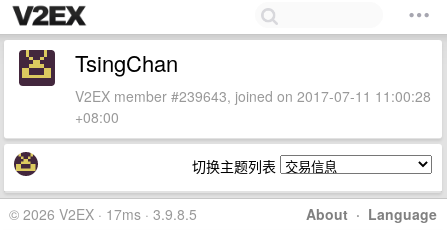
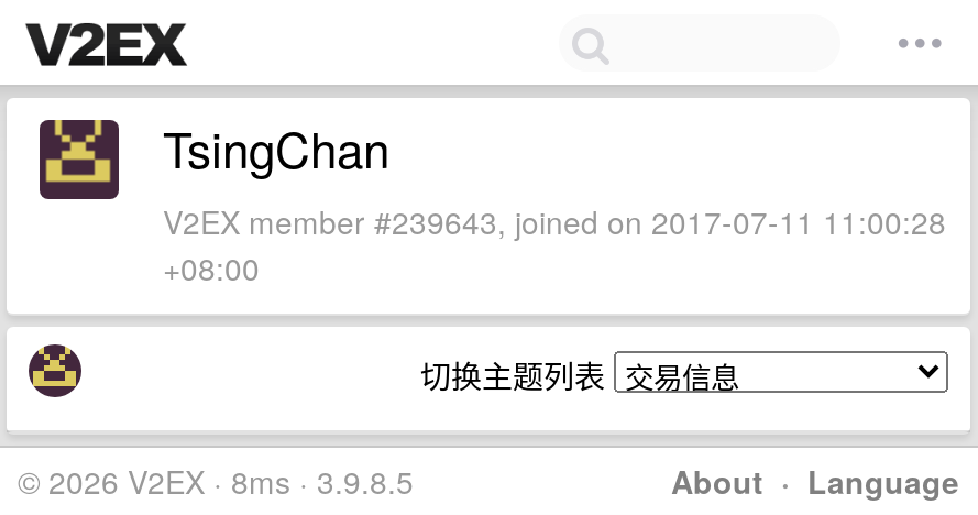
- © 2026 V2EX · 17ms · 3.9.8.5
+ © 2026 V2EX · 8ms · 3.9.8.5
